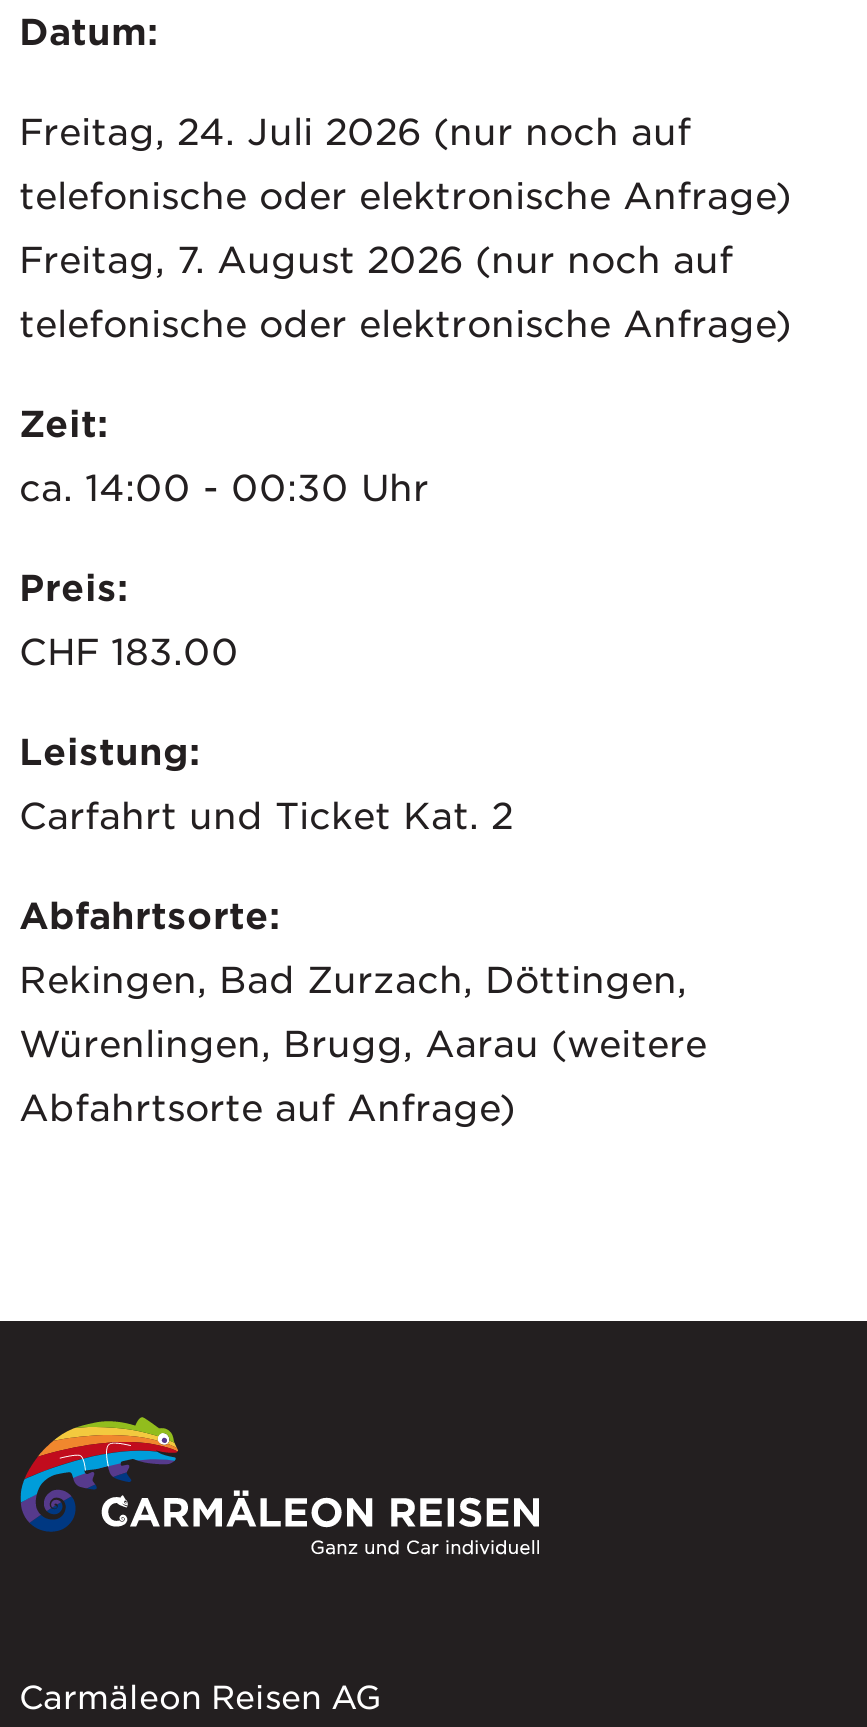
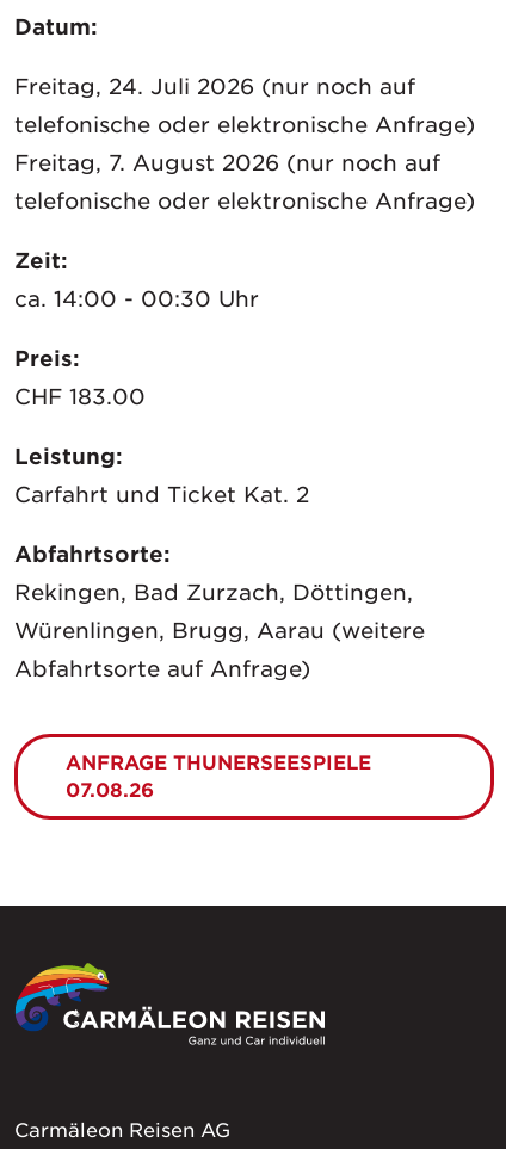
+ [image]
+ ANFRAGE THUNERSEESPIELE
+ 07.08.26
